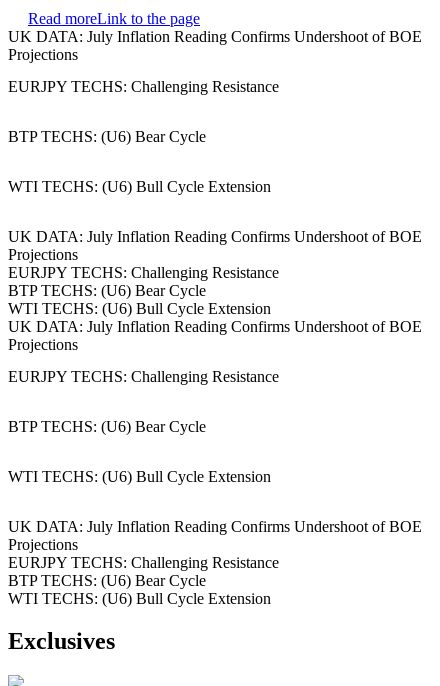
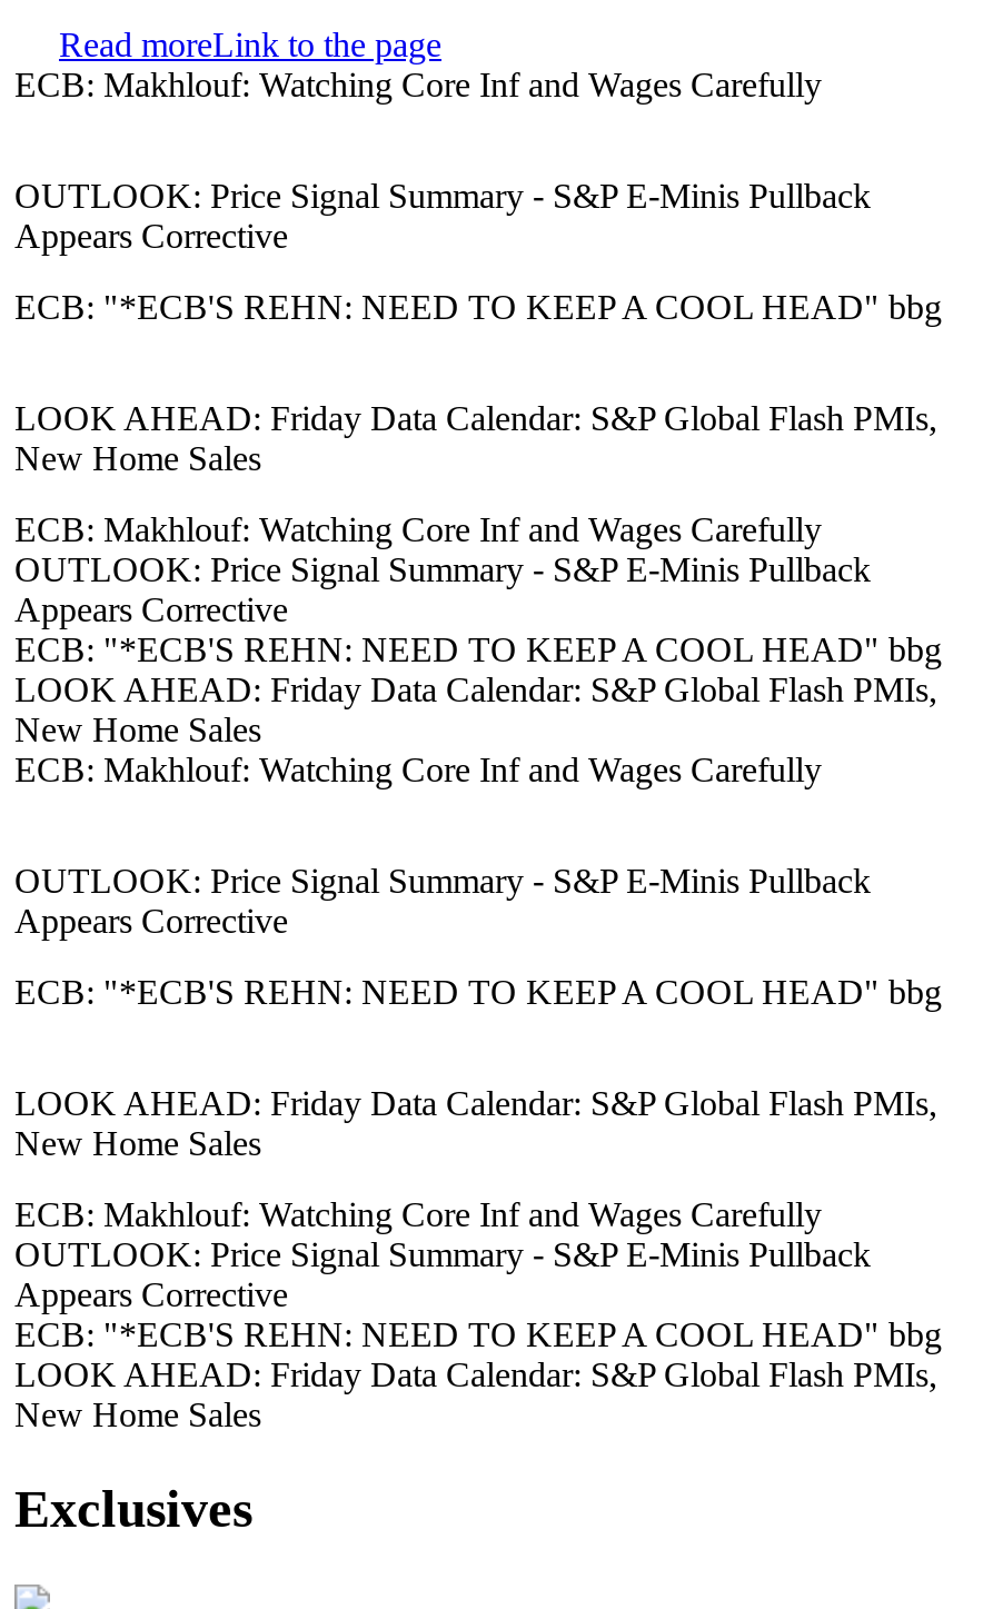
- UK DATA: July Inflation Reading Confirms Undershoot of BOE
- Projections
+ ECB: Makhlouf: Watching Core Inf and Wages Carefully

- EURJPY TECHS: Challenging Resistance
+ OUTLOOK: Price Signal Summary - S&P E-Minis Pullback
+ Appears Corrective

- BTP TECHS: (U6) Bear Cycle
+ ECB: "*ECB'S REHN: NEED TO KEEP A COOL HEAD" bbg

- WTI TECHS: (U6) Bull Cycle Extension
+ LOOK AHEAD: Friday Data Calendar: S&P Global Flash PMIs,
+ New Home Sales

- UK DATA: July Inflation Reading Confirms Undershoot of BOE
- Projections
- EURJPY TECHS: Challenging Resistance
- BTP TECHS: (U6) Bear Cycle
- WTI TECHS: (U6) Bull Cycle Extension
- UK DATA: July Inflation Reading Confirms Undershoot of BOE
- Projections
+ ECB: Makhlouf: Watching Core Inf and Wages Carefully
+ OUTLOOK: Price Signal Summary - S&P E-Minis Pullback
+ Appears Corrective
+ ECB: "*ECB'S REHN: NEED TO KEEP A COOL HEAD" bbg
+ LOOK AHEAD: Friday Data Calendar: S&P Global Flash PMIs,
+ New Home Sales
+ ECB: Makhlouf: Watching Core Inf and Wages Carefully

- EURJPY TECHS: Challenging Resistance
+ OUTLOOK: Price Signal Summary - S&P E-Minis Pullback
+ Appears Corrective

- BTP TECHS: (U6) Bear Cycle
+ ECB: "*ECB'S REHN: NEED TO KEEP A COOL HEAD" bbg

- WTI TECHS: (U6) Bull Cycle Extension
+ LOOK AHEAD: Friday Data Calendar: S&P Global Flash PMIs,
+ New Home Sales

- UK DATA: July Inflation Reading Confirms Undershoot of BOE
- Projections
- EURJPY TECHS: Challenging Resistance
- BTP TECHS: (U6) Bear Cycle
- WTI TECHS: (U6) Bull Cycle Extension
+ ECB: Makhlouf: Watching Core Inf and Wages Carefully
+ OUTLOOK: Price Signal Summary - S&P E-Minis Pullback
+ Appears Corrective
+ ECB: "*ECB'S REHN: NEED TO KEEP A COOL HEAD" bbg
+ LOOK AHEAD: Friday Data Calendar: S&P Global Flash PMIs,
+ New Home Sales
